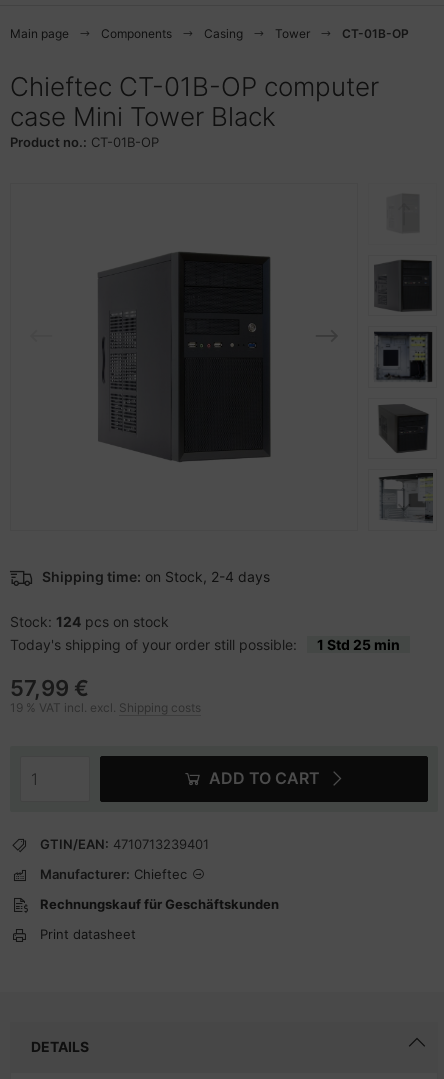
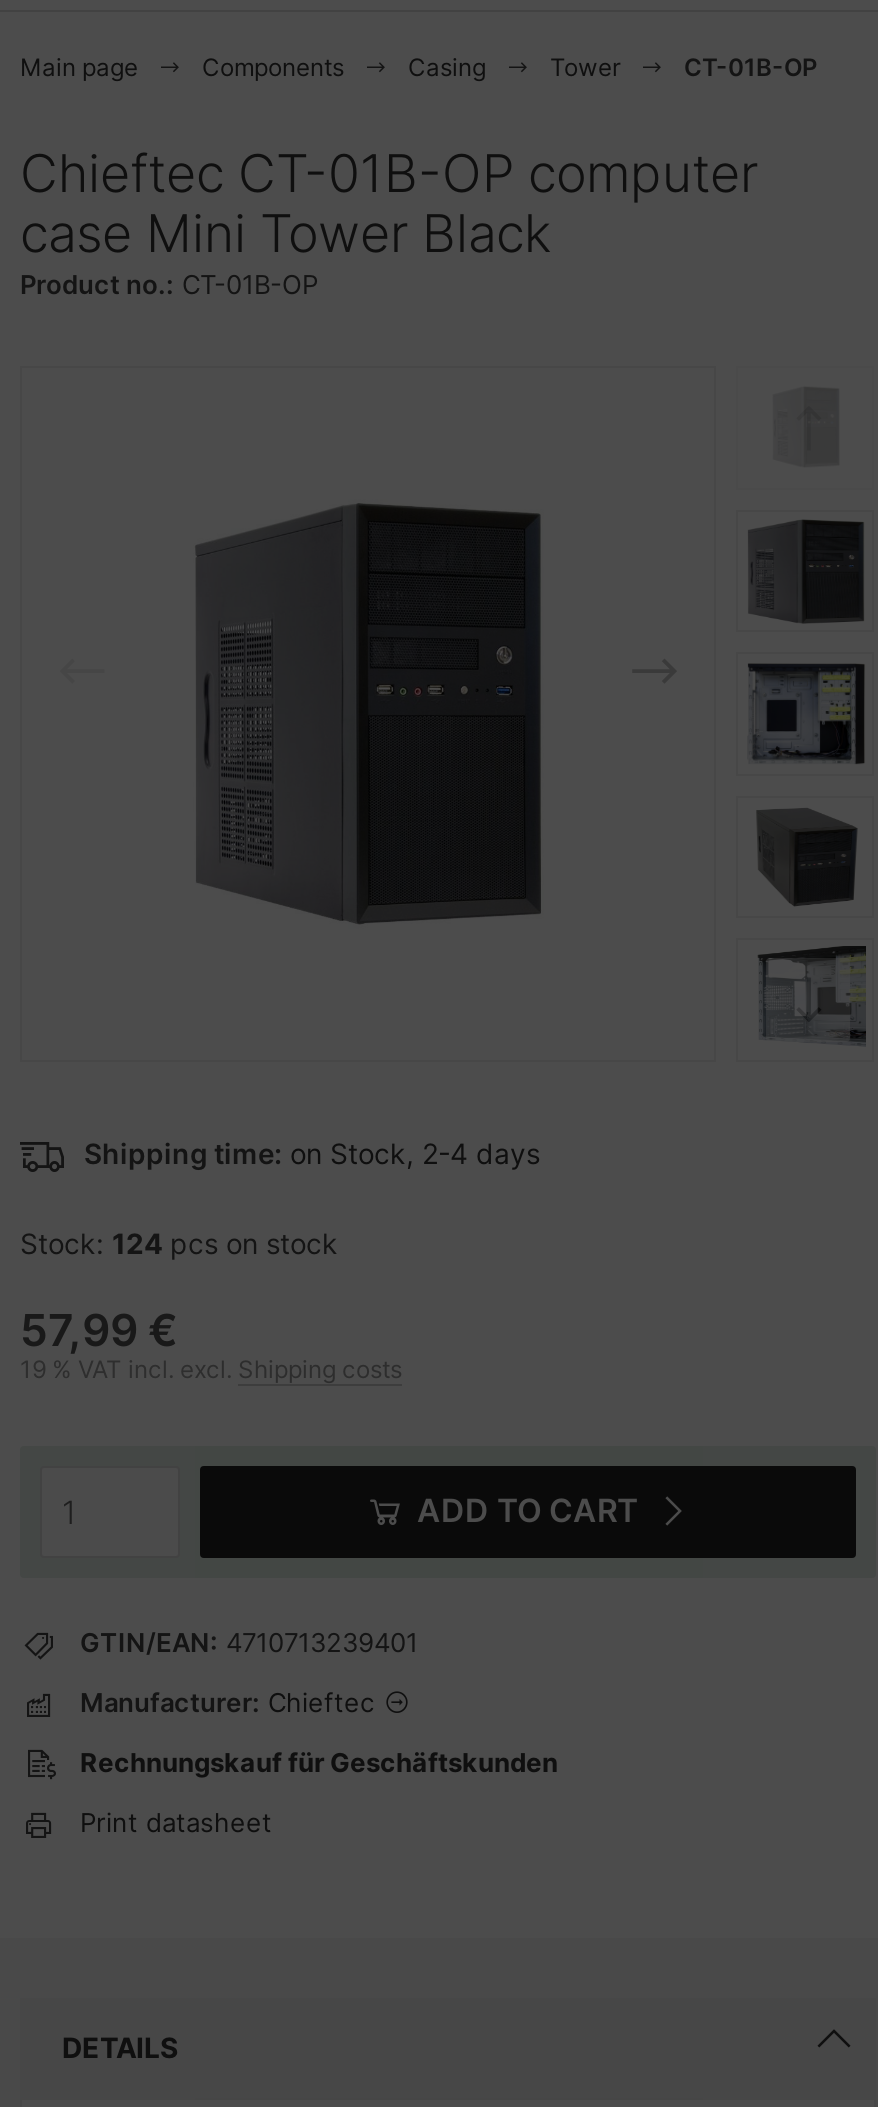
- Today's shipping of your order still possible:
- 1 Std 25 min
